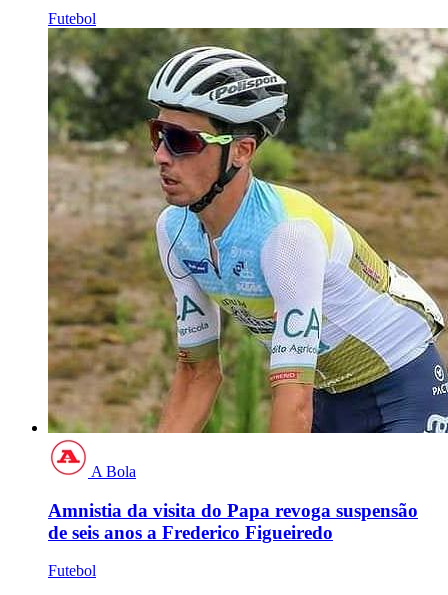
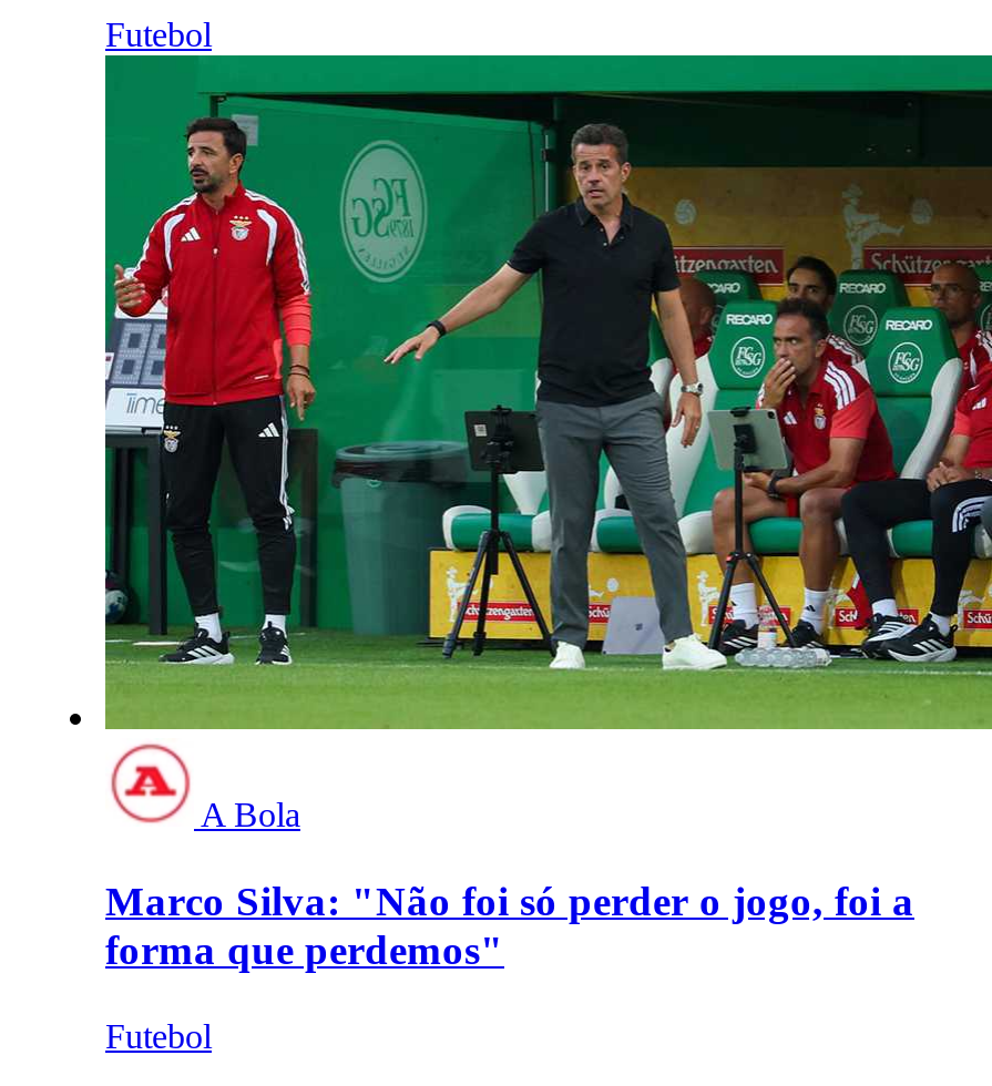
- [image]
+ [image]

- Amnistia da visita do Papa revoga suspensão
- de seis anos a Frederico Figueiredo
+ Marco Silva: "Não foi só perder o jogo, foi a
+ forma que perdemos"
